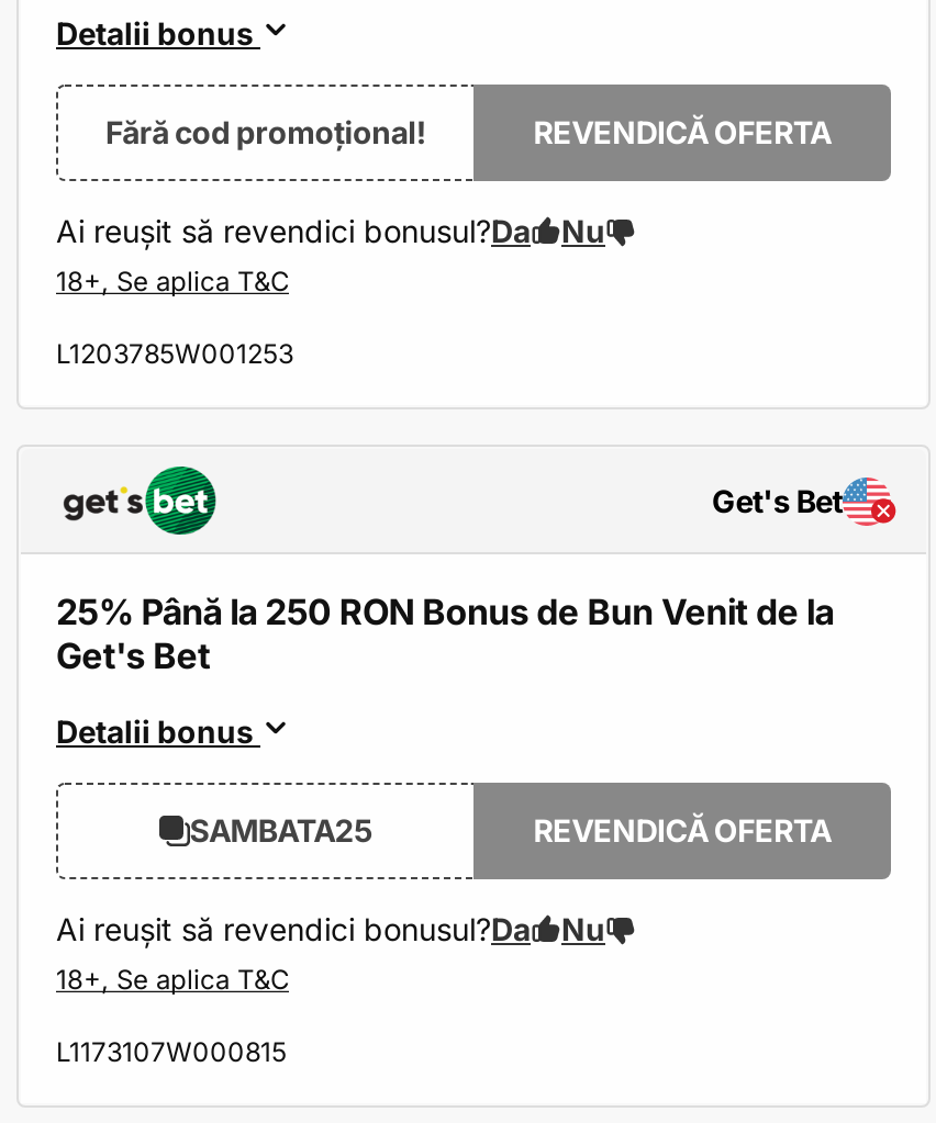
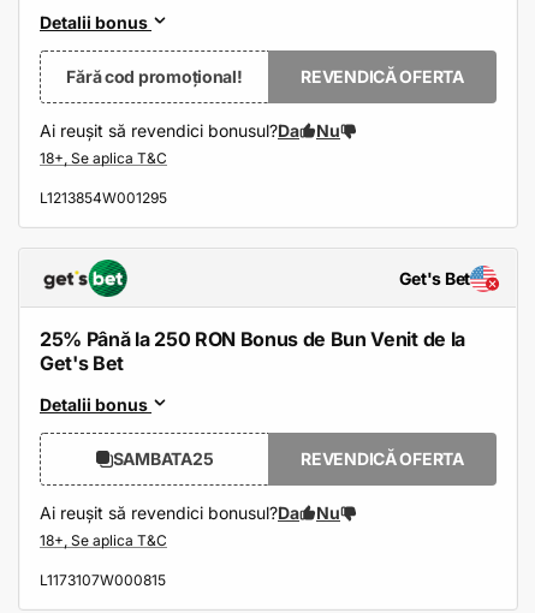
- L1203785W001253
+ L1213854W001295
